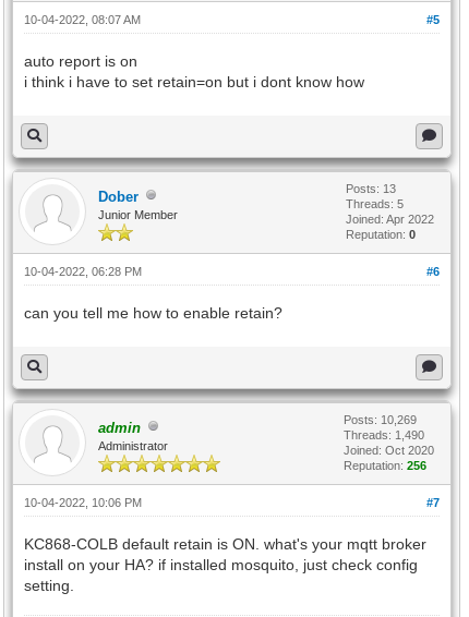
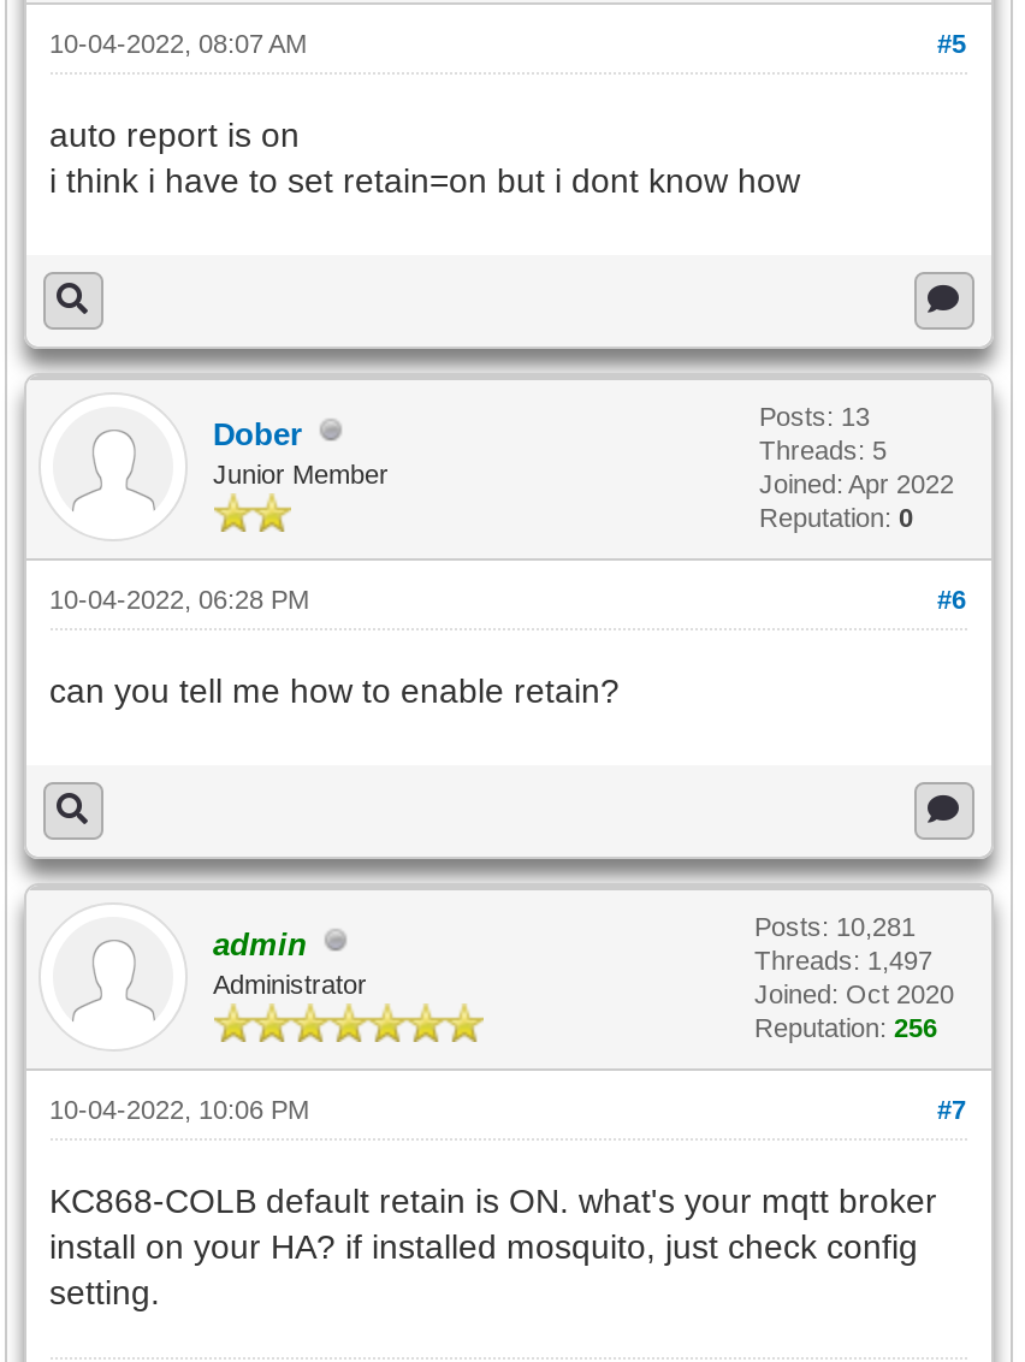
- Posts: 10,269
+ Posts: 10,281

- Threads: 1,490
+ Threads: 1,497
